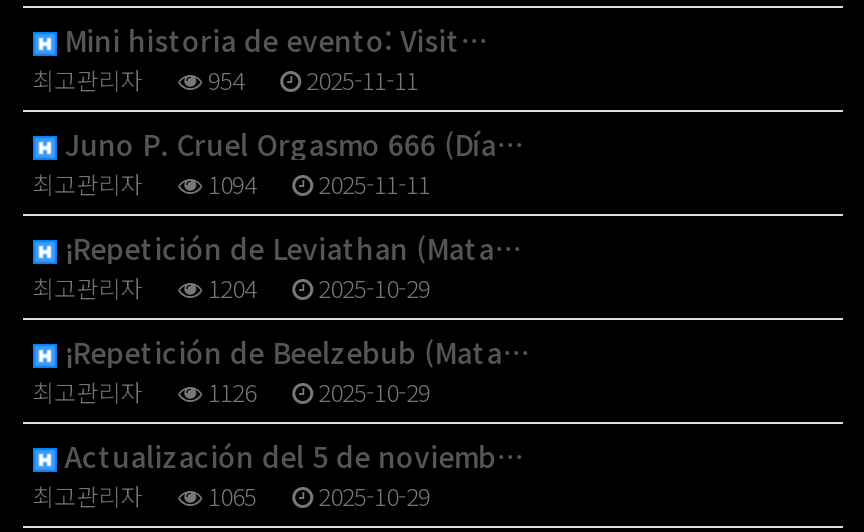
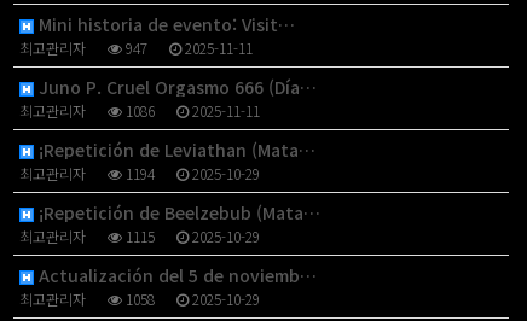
- 최고관리자 954 2025-11-11
+ 최고관리자 947 2025-11-11

- 최고관리자 1094 2025-11-11
+ 최고관리자 1086 2025-11-11

- 최고관리자 1204 2025-10-29
+ 최고관리자 1194 2025-10-29

- 최고관리자 1126 2025-10-29
+ 최고관리자 1115 2025-10-29

- 최고관리자 1065 2025-10-29
+ 최고관리자 1058 2025-10-29
